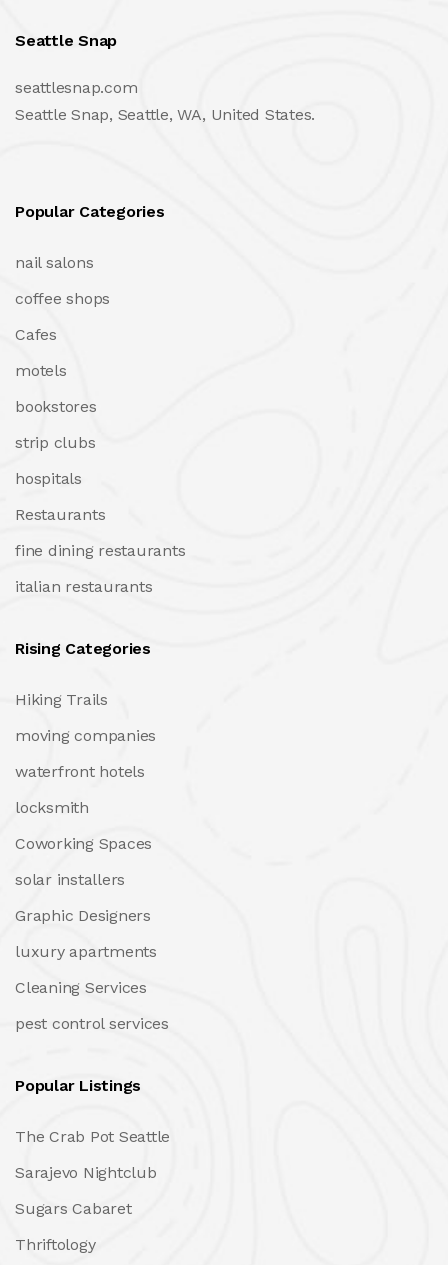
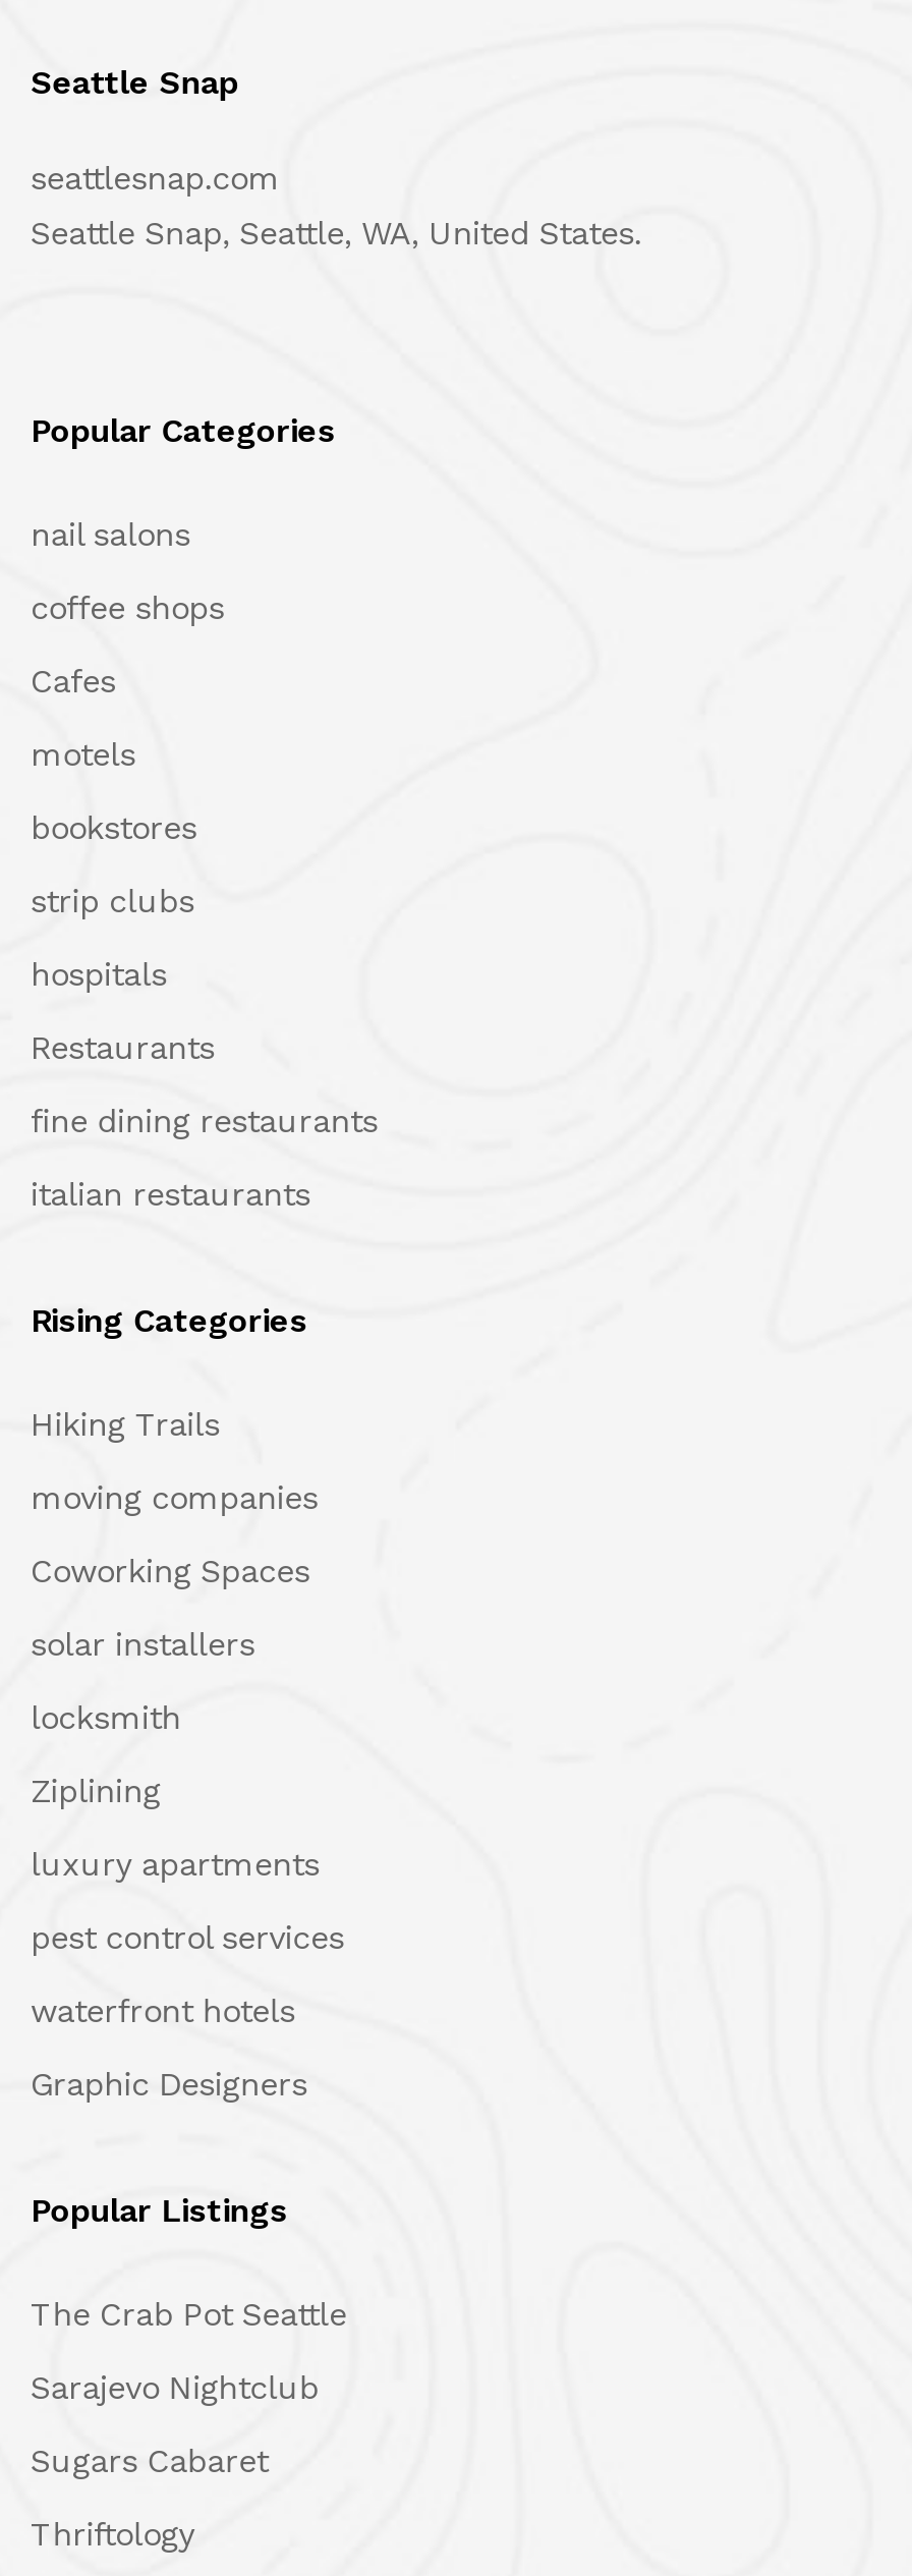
moved down: waterfront hotels | locksmith

moved up: Coworking Spaces | solar installers

+ Ziplining

moved down: Graphic Designers

moved up: luxury apartments

- Cleaning Services

moved up: pest control services
